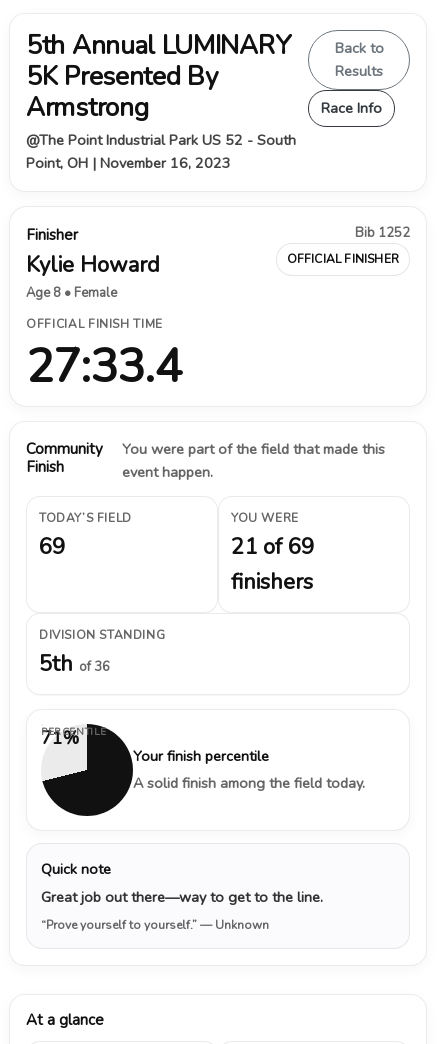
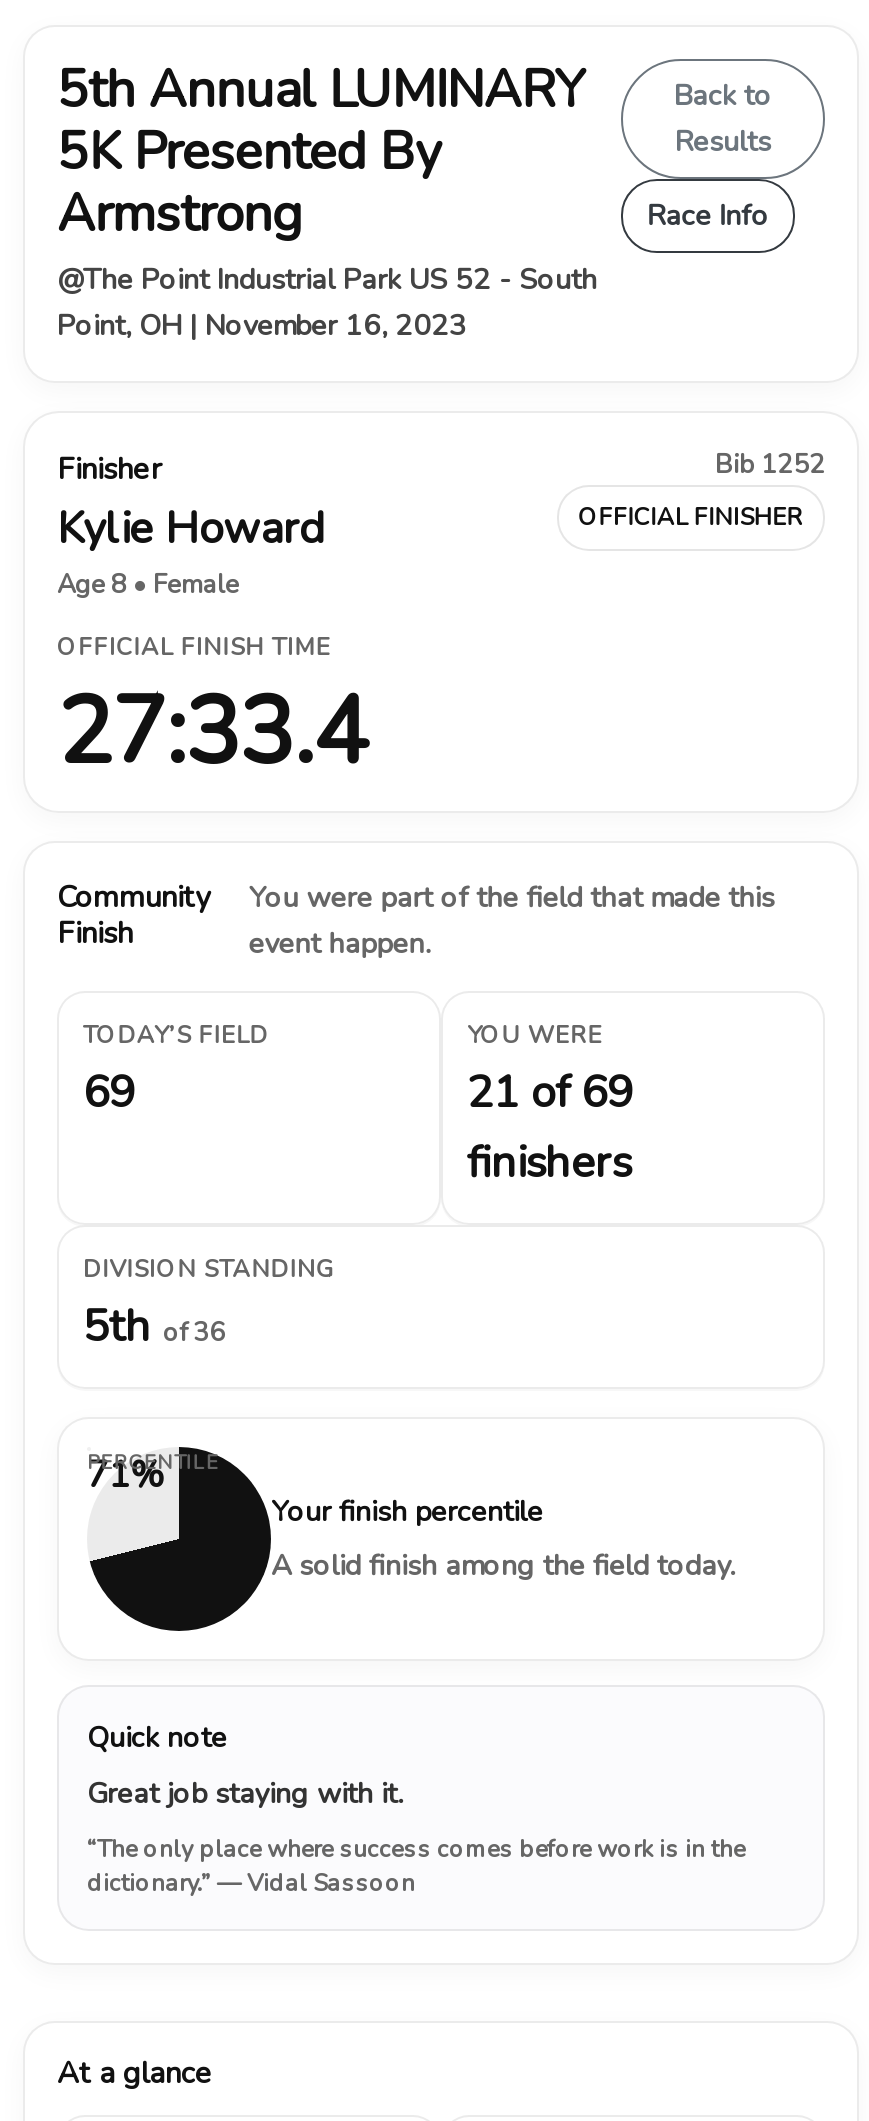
- Great job out there—way to get to the line.
+ Great job staying with it.

- “Prove yourself to yourself.” — Unknown
+ “The only place where success comes before work is in the
+ dictionary.” — Vidal Sassoon
